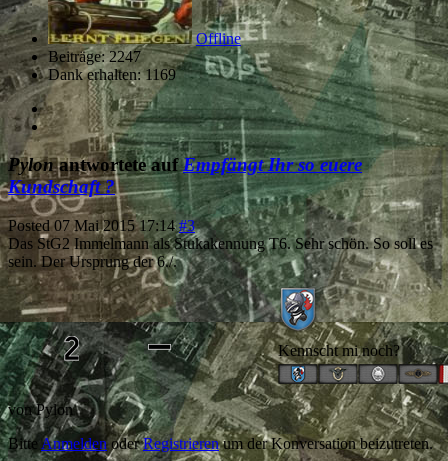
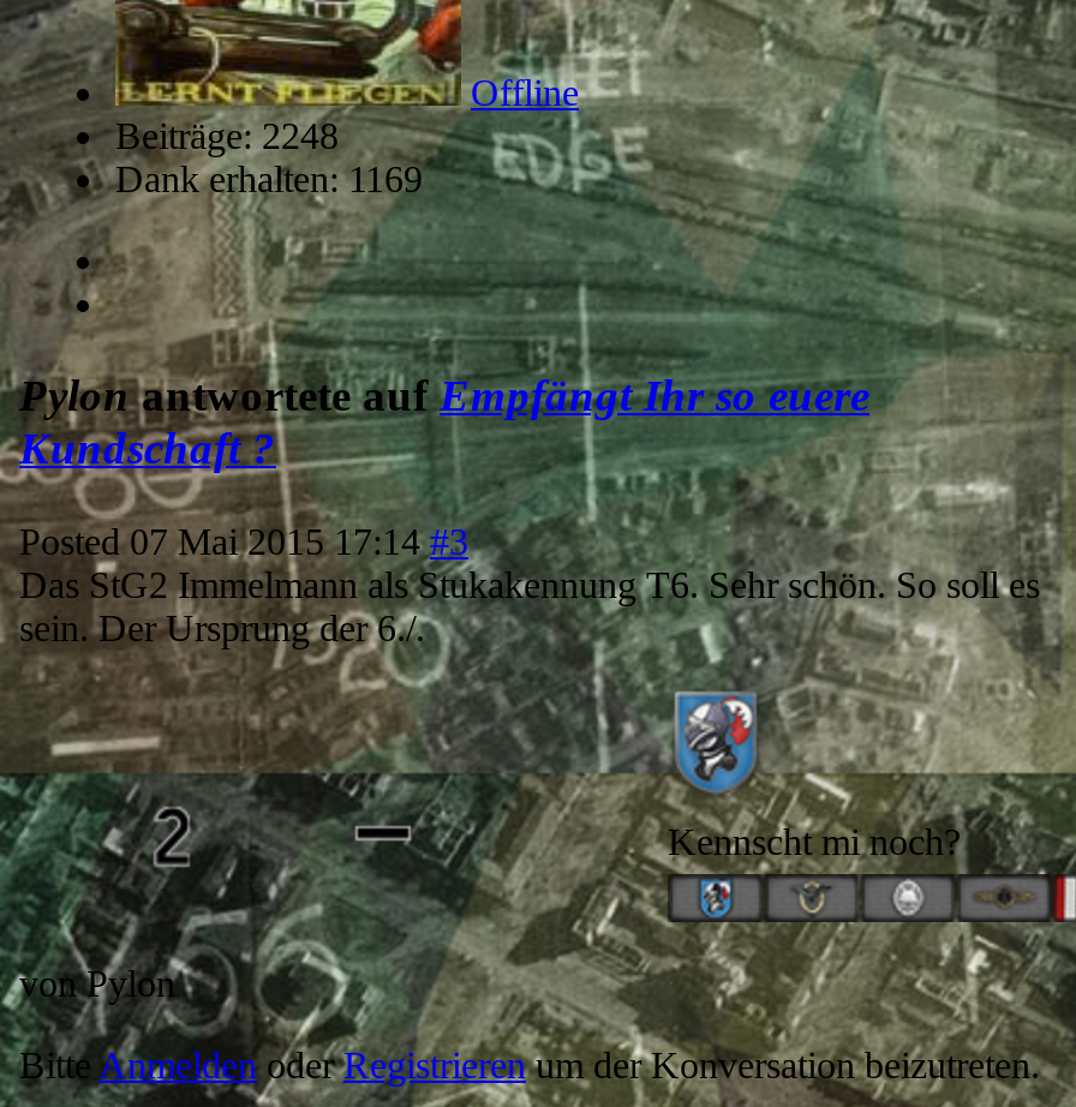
- Beiträge: 2247
+ Beiträge: 2248
